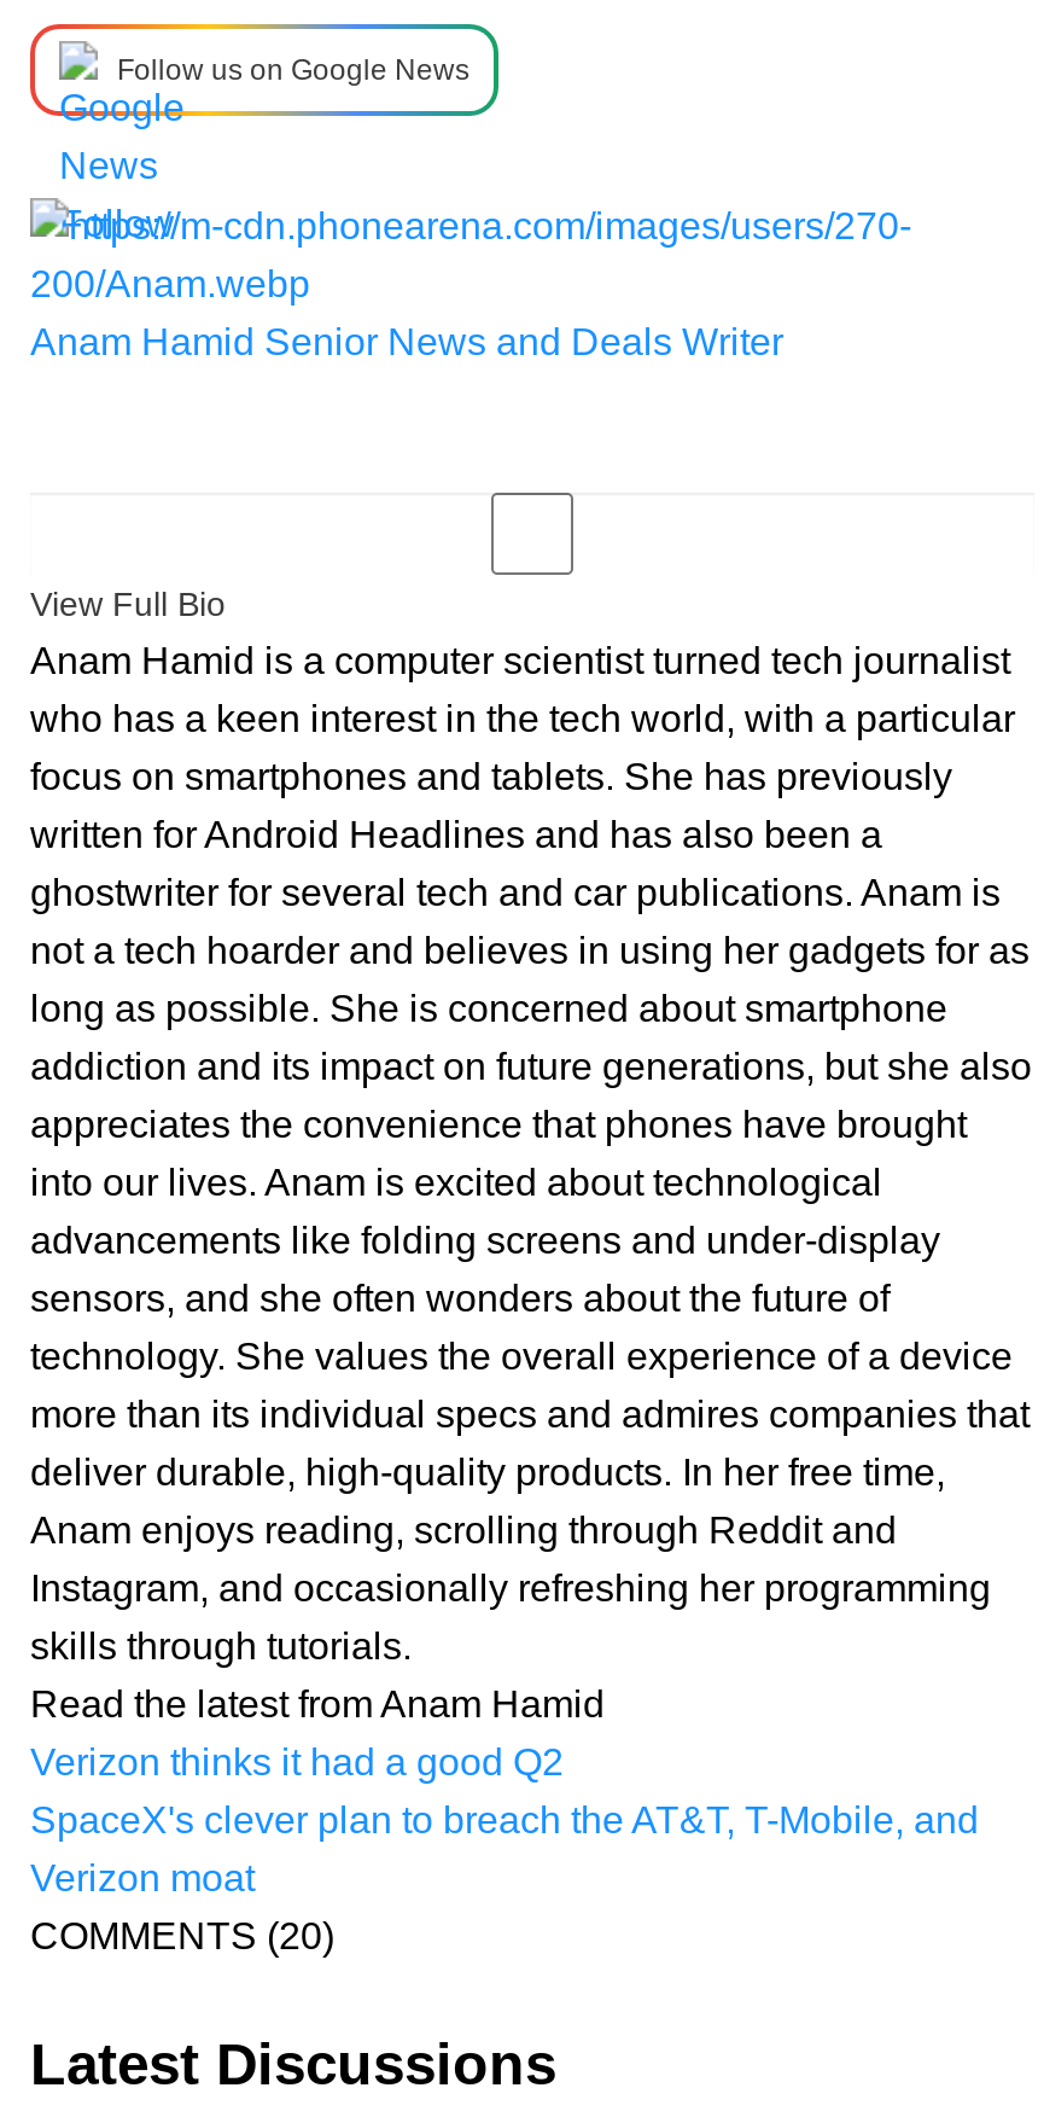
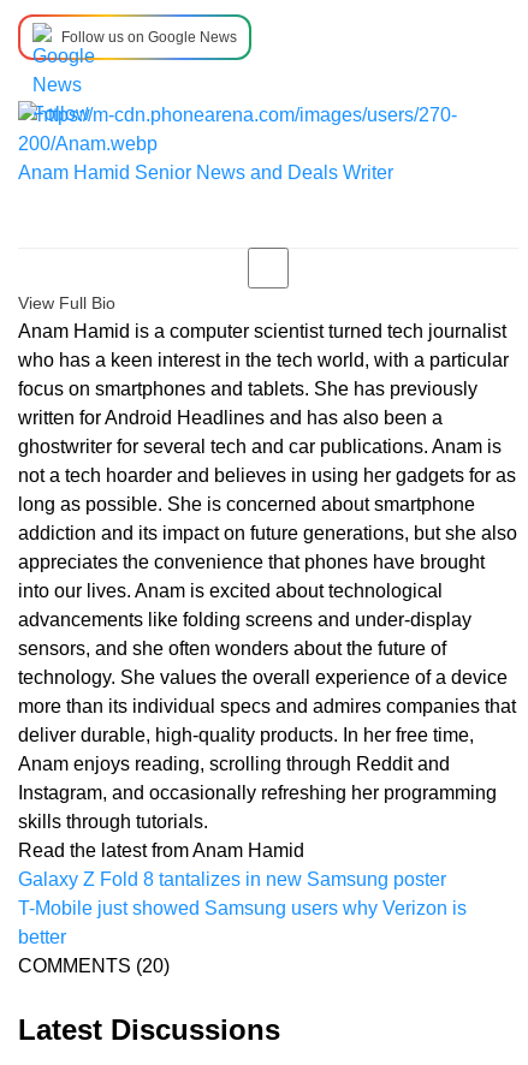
- Verizon thinks it had a good Q2
- SpaceX's clever plan to breach the AT&T, T-Mobile, and
- Verizon moat
+ Galaxy Z Fold 8 tantalizes in new Samsung poster
+ T-Mobile just showed Samsung users why Verizon is
+ better
